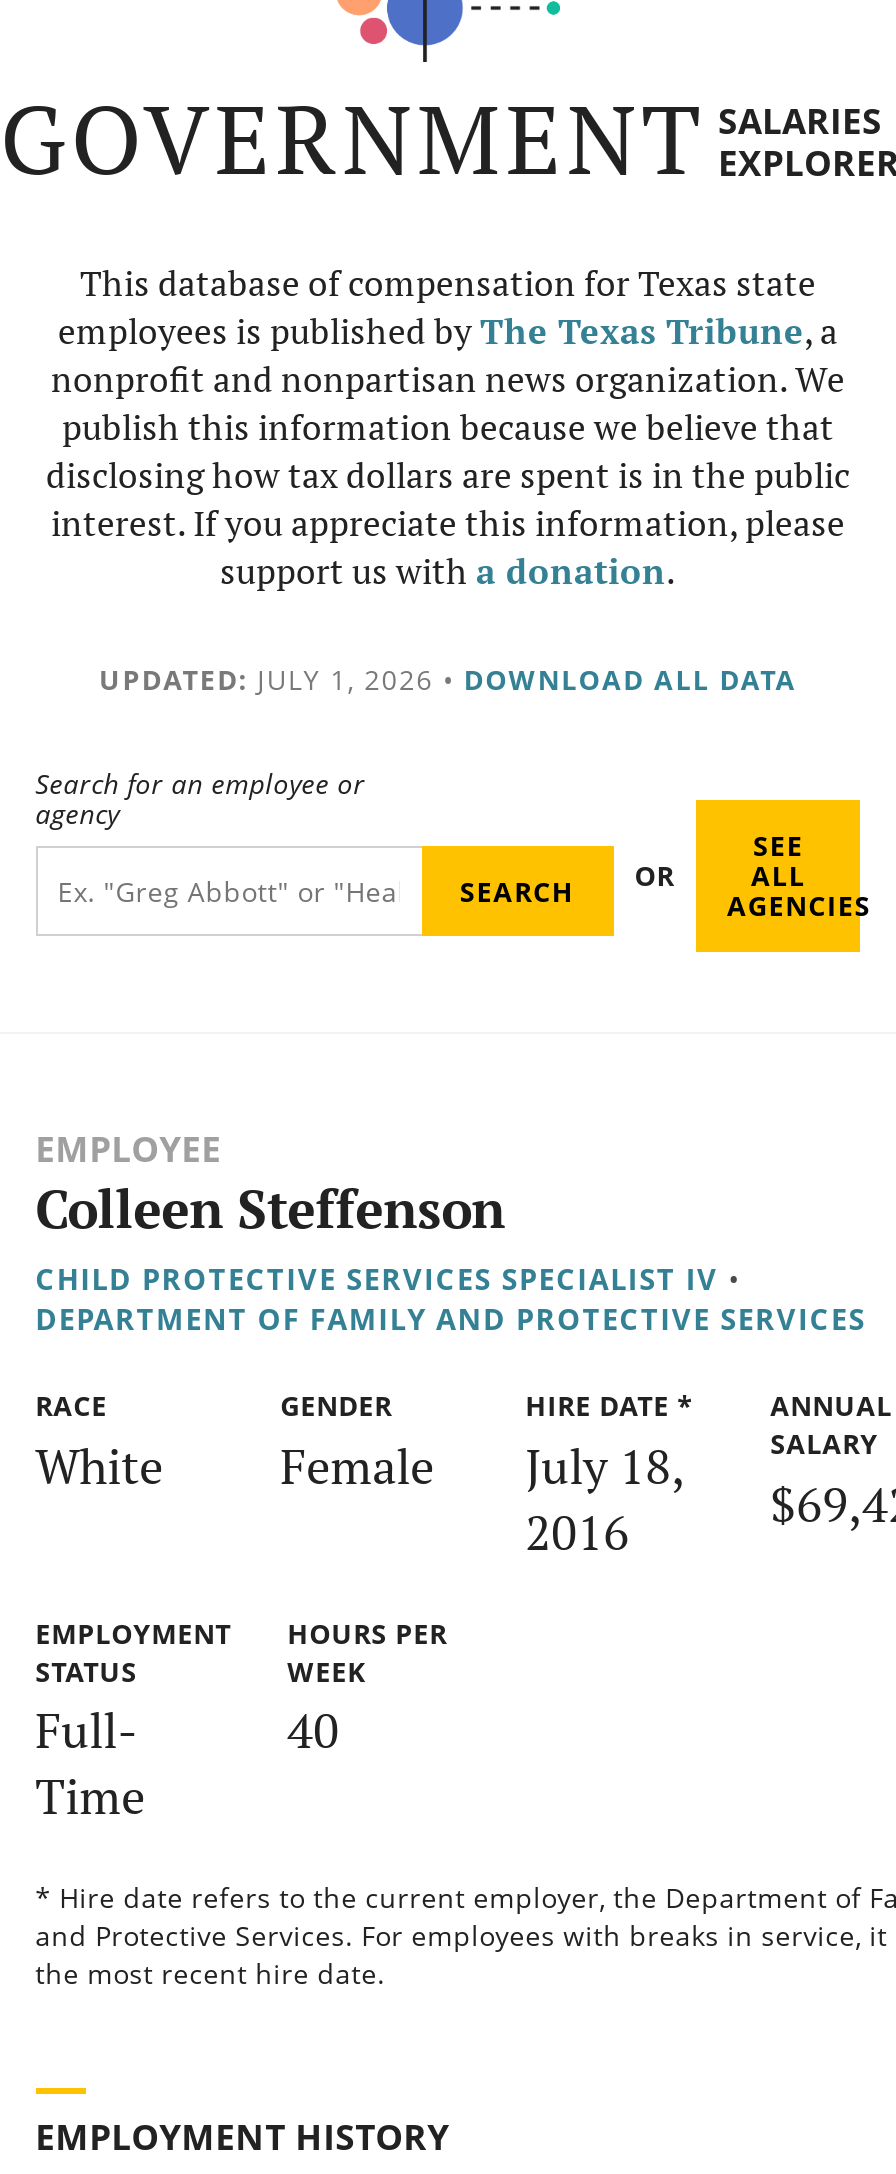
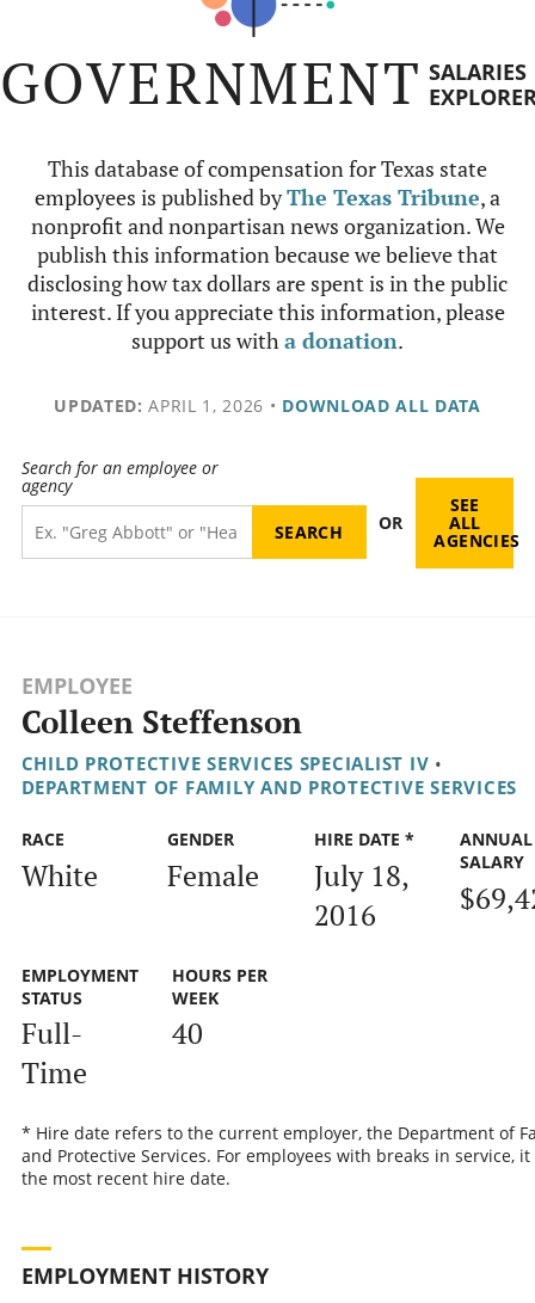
- UPDATED: JULY 1, 2026 • DOWNLOAD ALL DATA
+ UPDATED: APRIL 1, 2026 • DOWNLOAD ALL DATA
